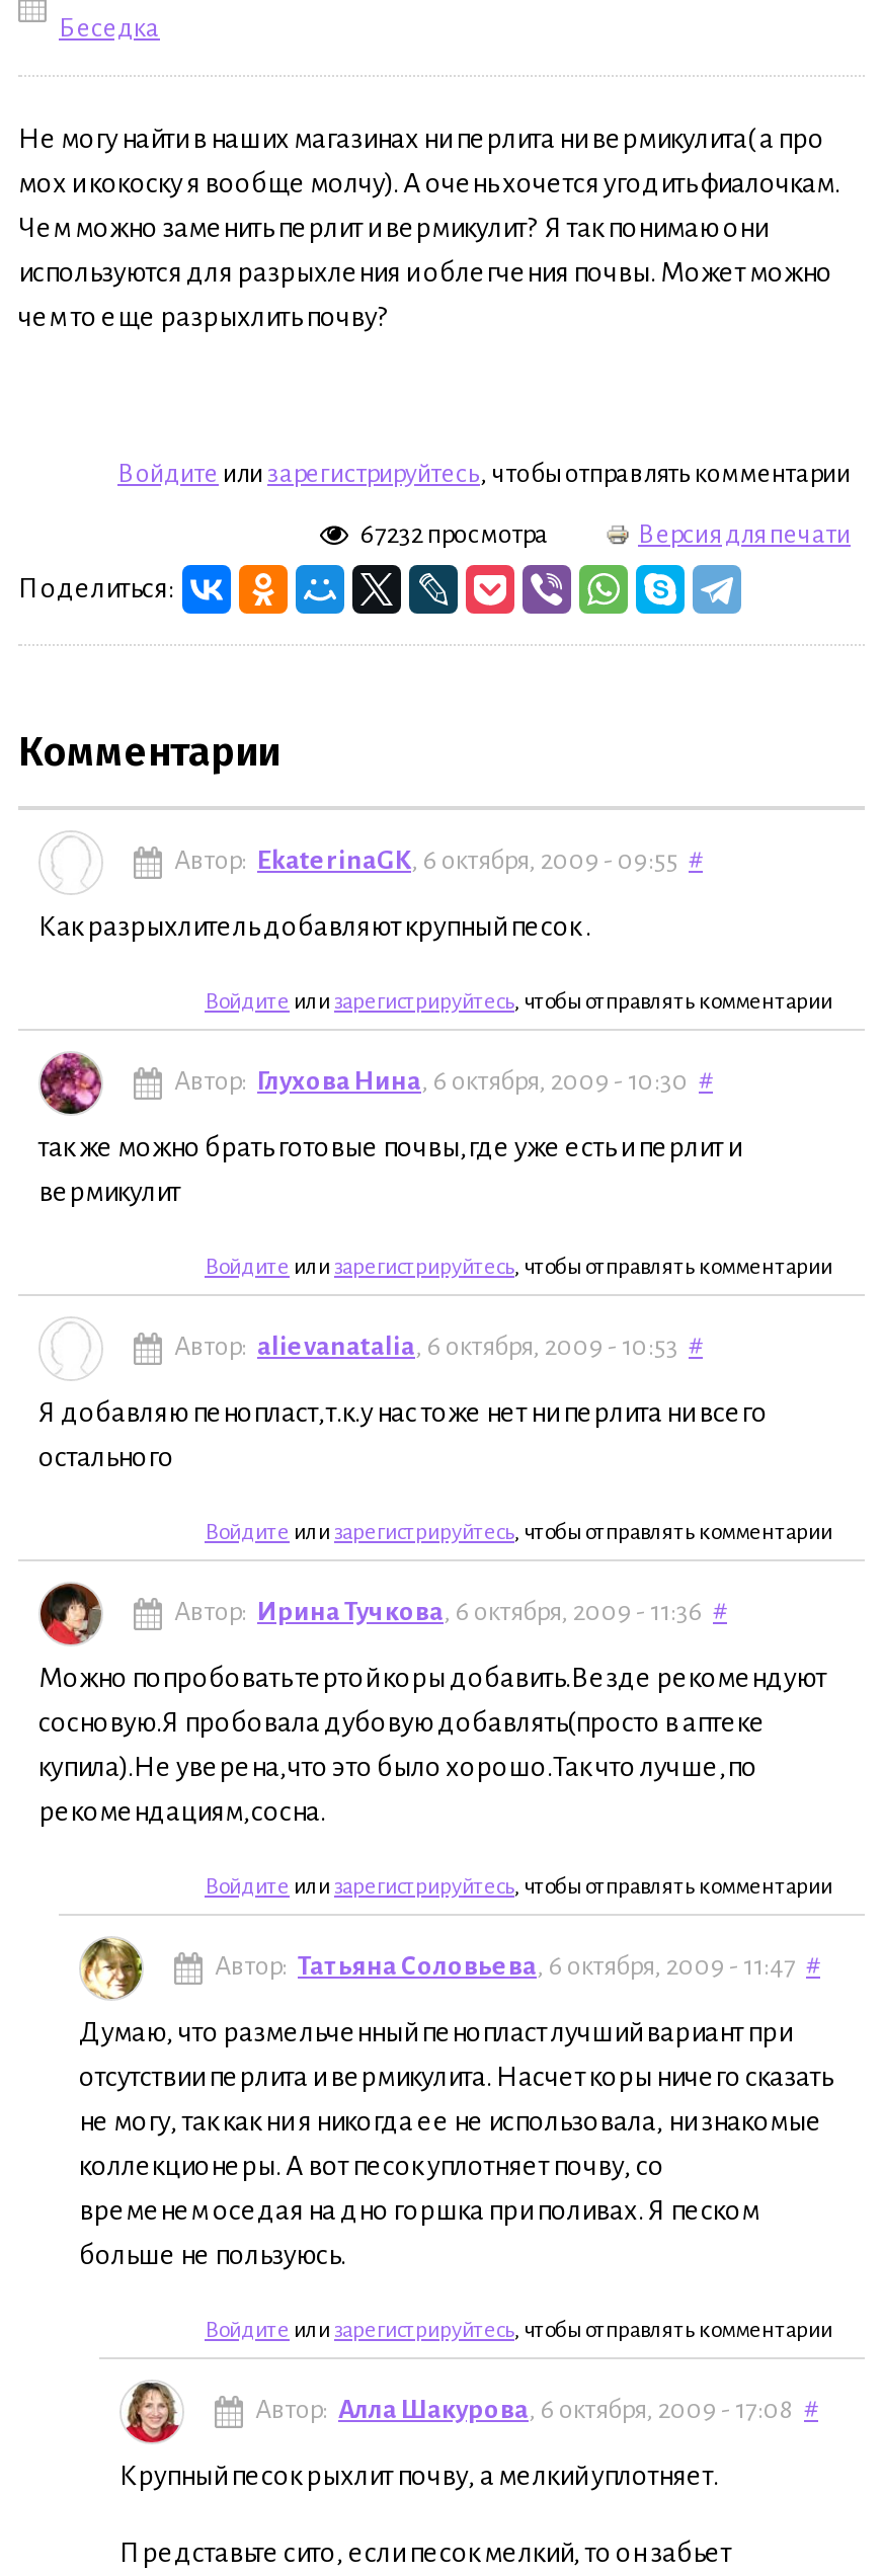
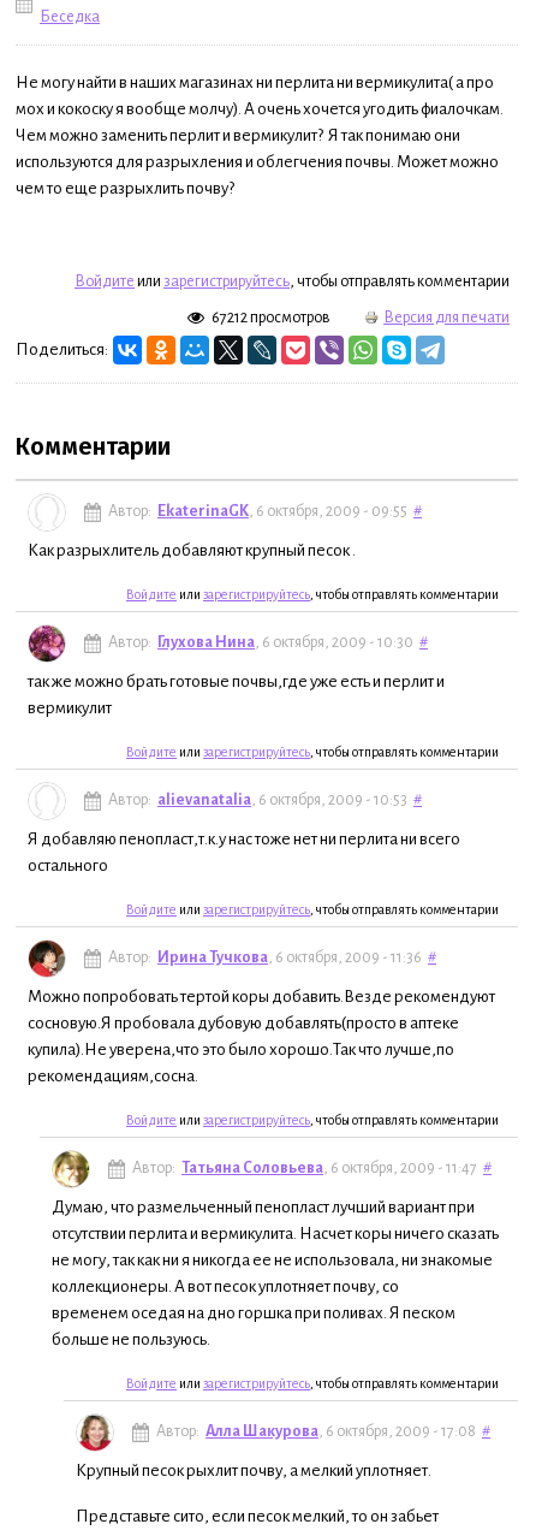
- 67232 просмотра
+ 67212 просмотров
